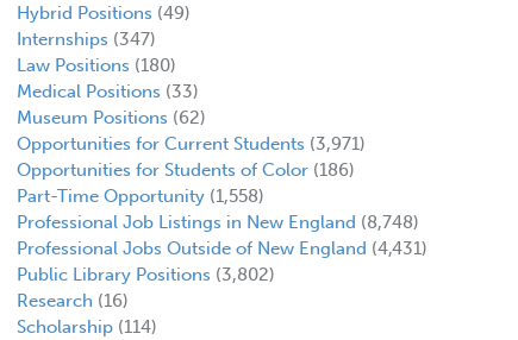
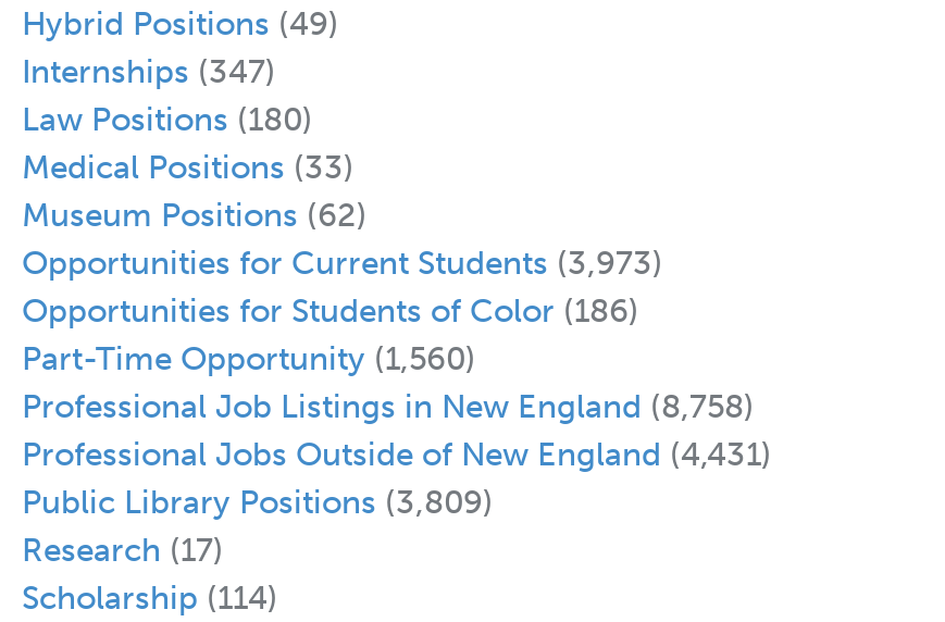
- Opportunities for Current Students (3,971)
+ Opportunities for Current Students (3,973)

- Part-Time Opportunity (1,558)
+ Part-Time Opportunity (1,560)

- Professional Job Listings in New England (8,748)
+ Professional Job Listings in New England (8,758)

- Public Library Positions (3,802)
+ Public Library Positions (3,809)

- Research (16)
+ Research (17)
